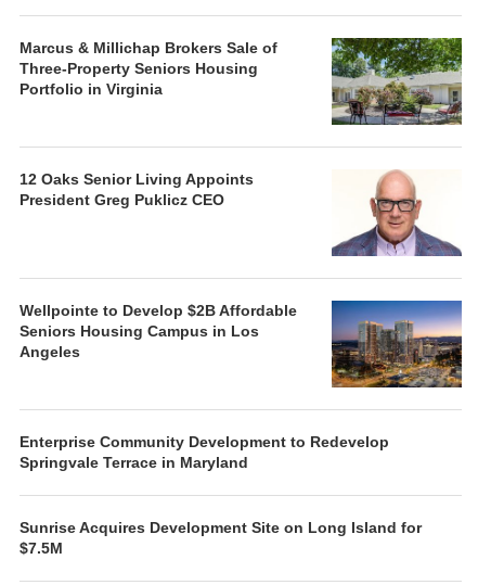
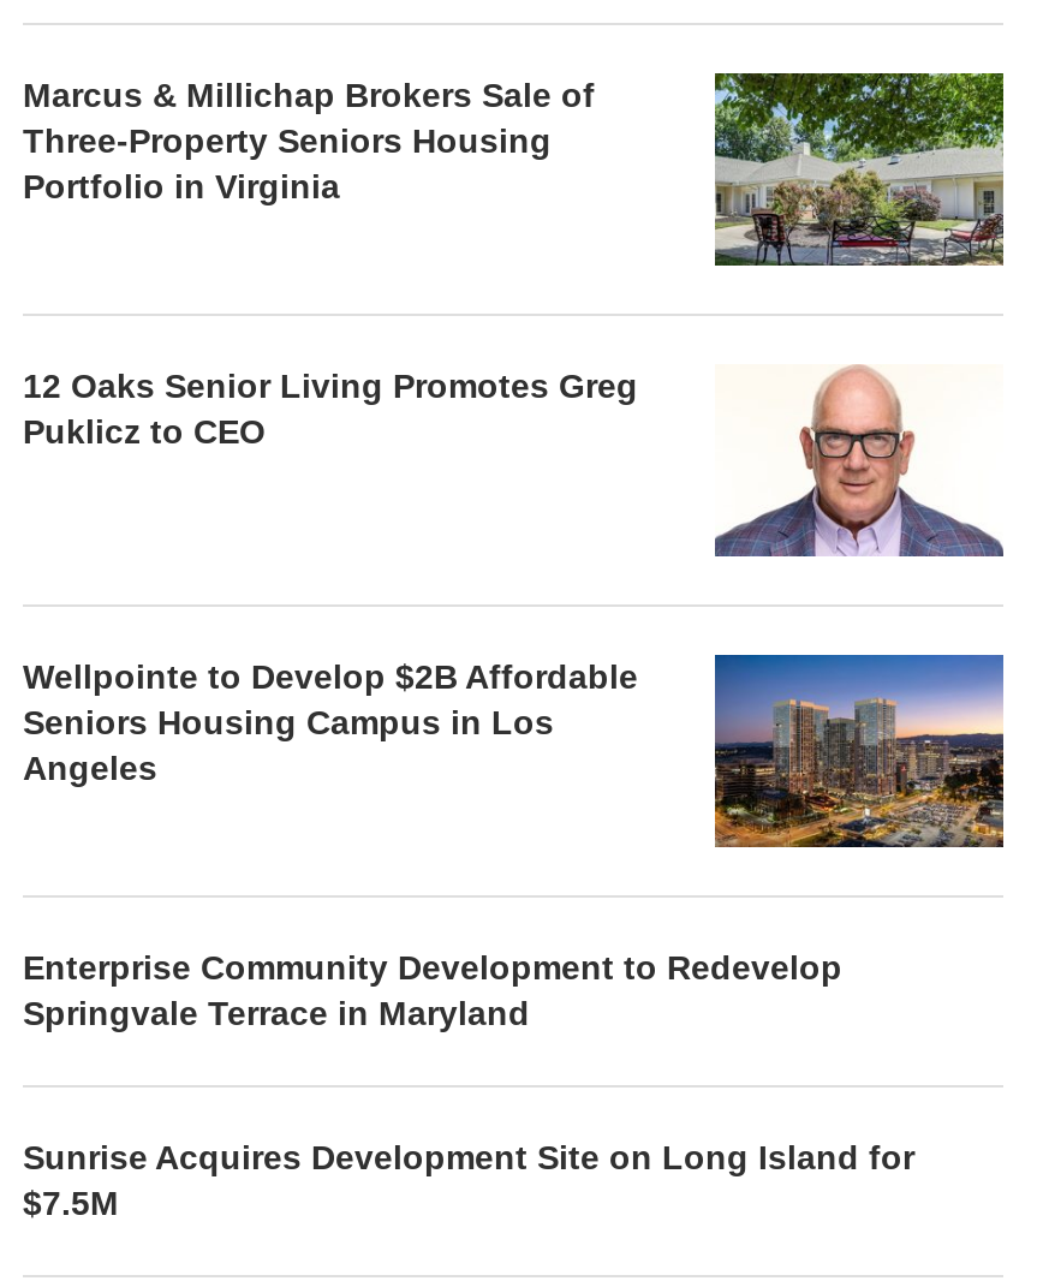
- 12 Oaks Senior Living Appoints
- President Greg Puklicz CEO
+ 12 Oaks Senior Living Promotes Greg
+ Puklicz to CEO
